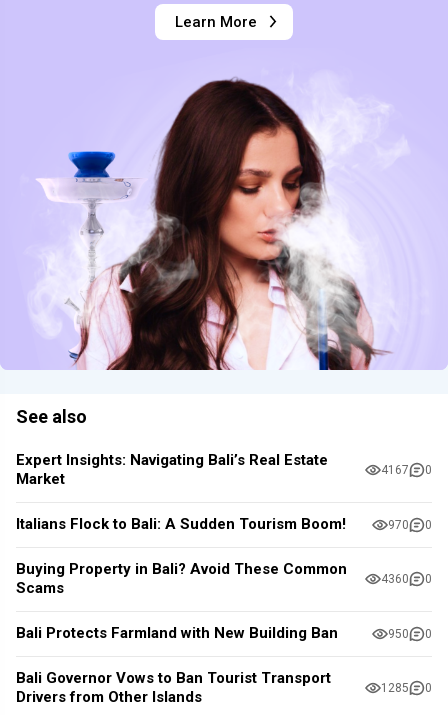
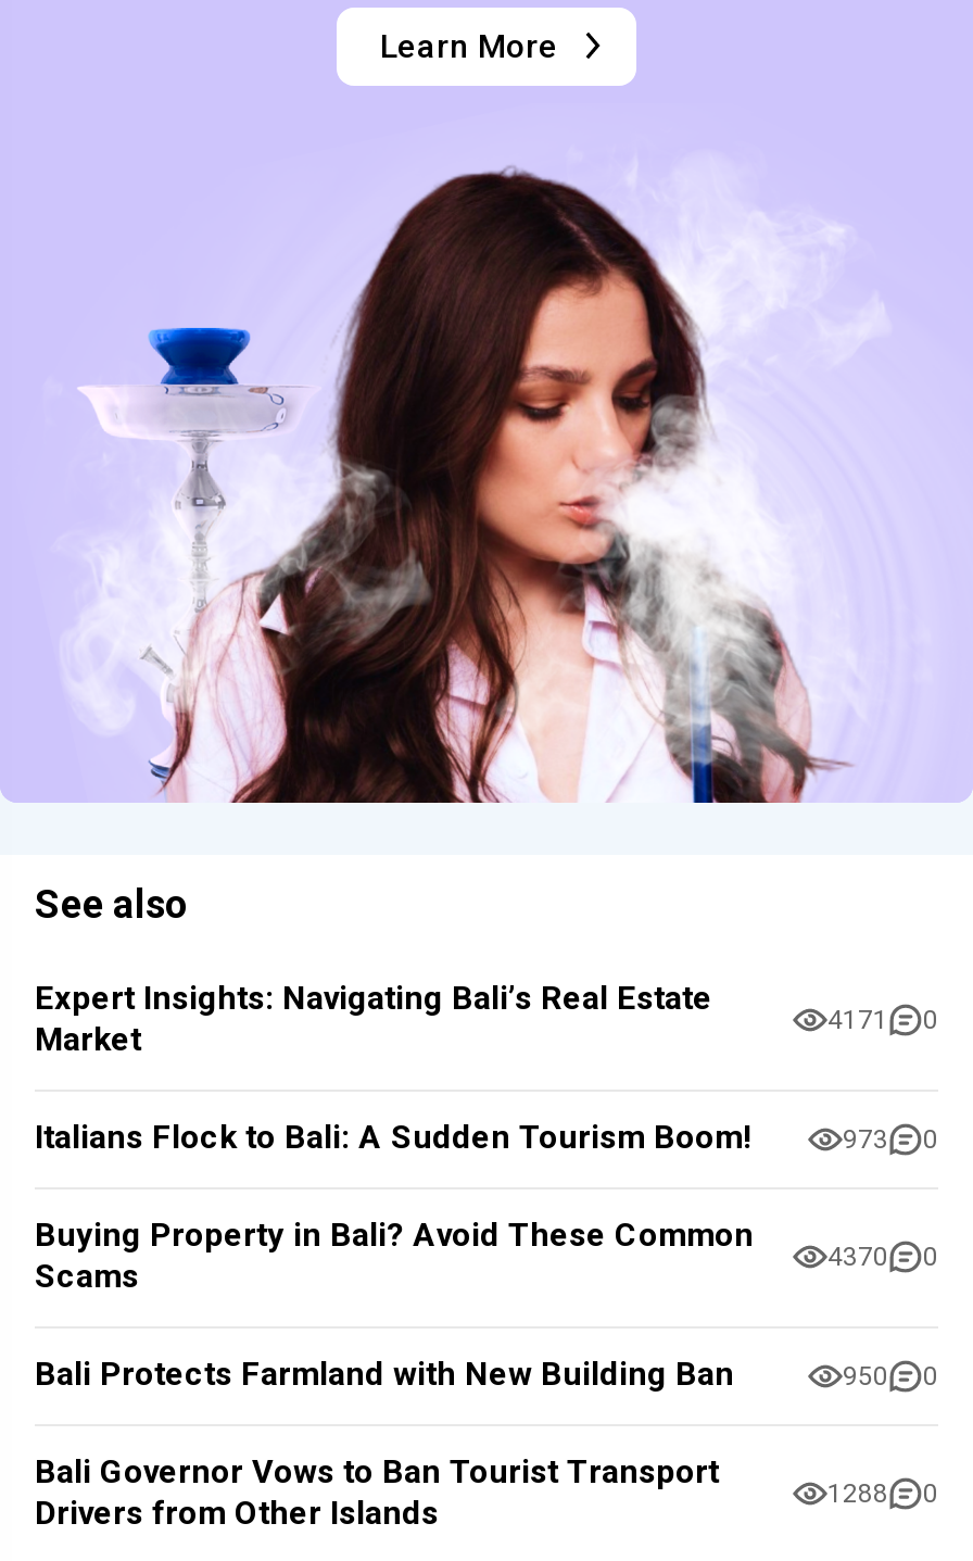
- 4167 0
+ 4171 0

- 970 0
+ 973 0

- 4360 0
+ 4370 0

- 1285 0
+ 1288 0
